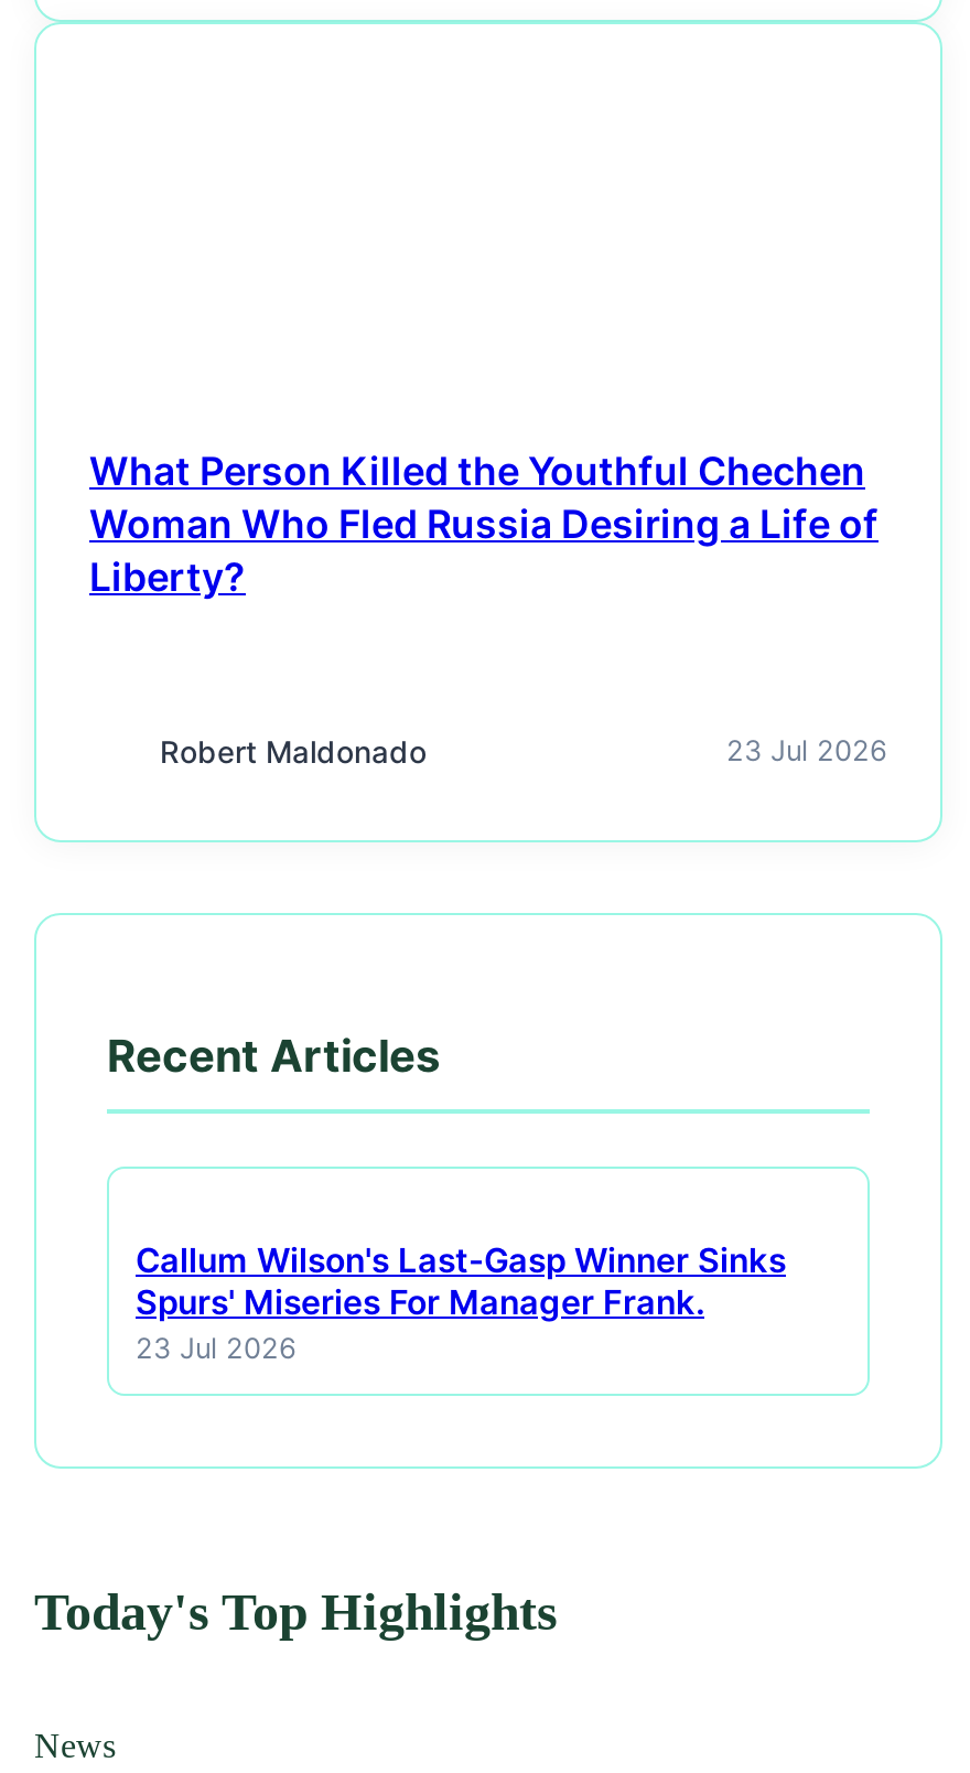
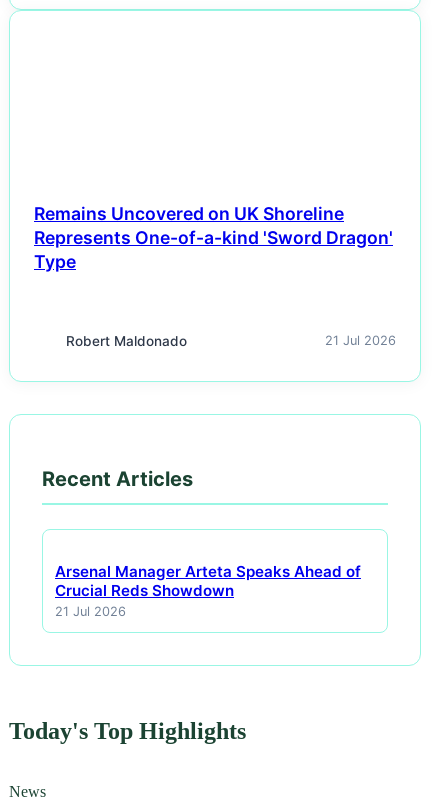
- What Person Killed the Youthful Chechen
- Woman Who Fled Russia Desiring a Life of
- Liberty?
+ Remains Uncovered on UK Shoreline
+ Represents One-of-a-kind 'Sword Dragon'
+ Type

- 23 Jul 2026
+ 21 Jul 2026

- Callum Wilson's Last-Gasp Winner Sinks
- Spurs' Miseries For Manager Frank.
- 23 Jul 2026
+ Arsenal Manager Arteta Speaks Ahead of
+ Crucial Reds Showdown
+ 21 Jul 2026
